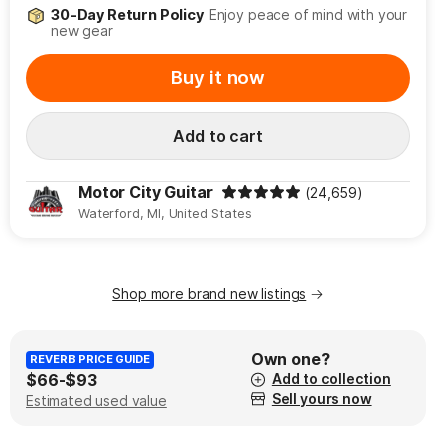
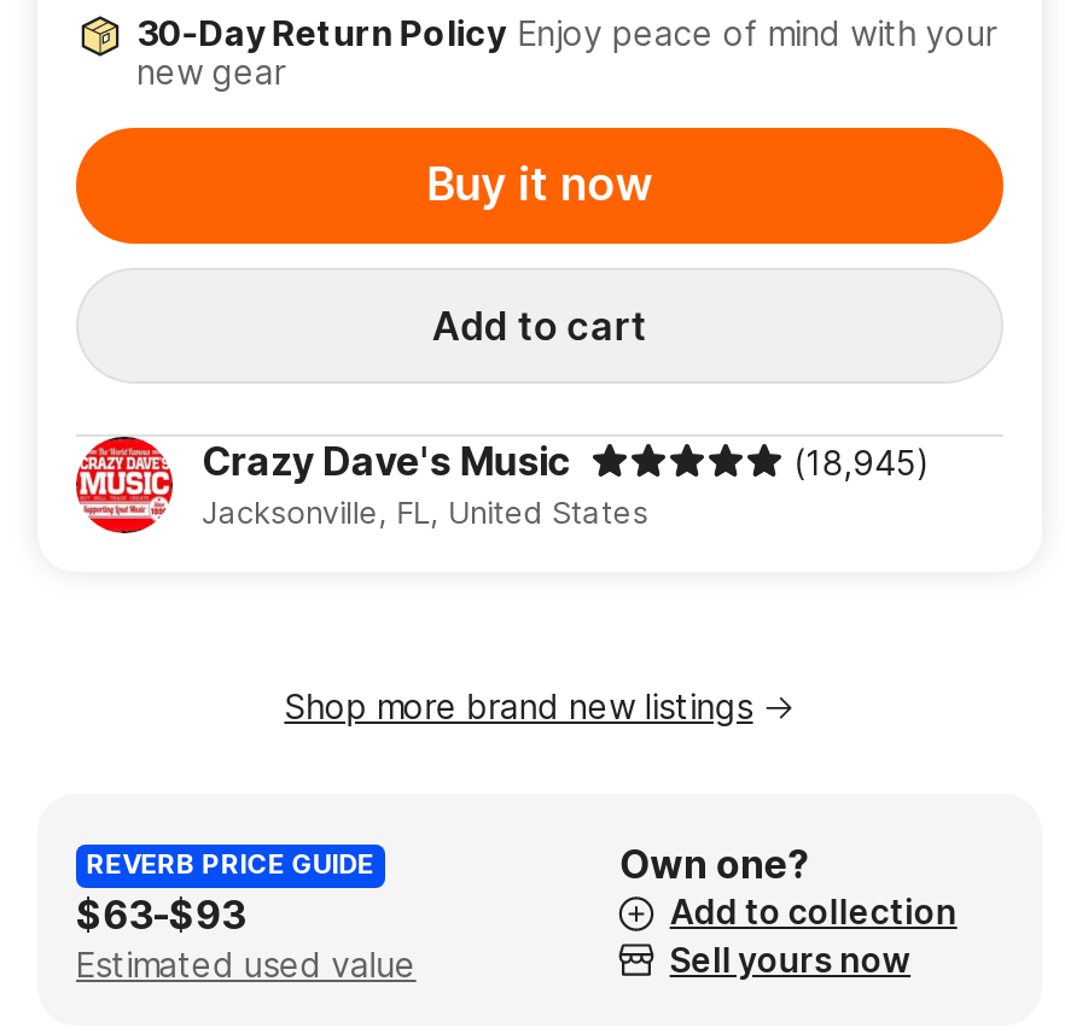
- [image]
- Motor City Guitar
- (24,659)
- Waterford, MI, United States
+ [image]
+ Crazy Dave's Music
+ (18,945)
+ Jacksonville, FL, United States

- $66-$93
+ $63-$93
